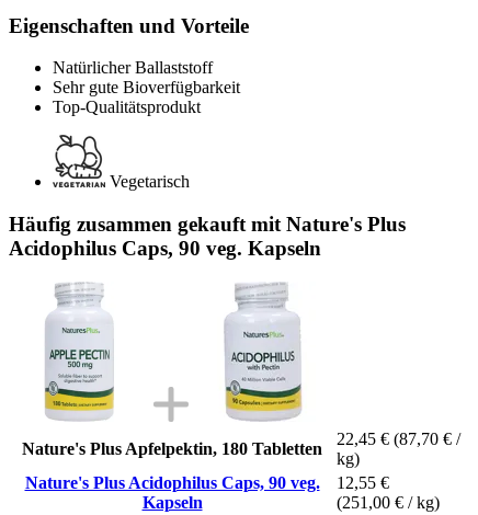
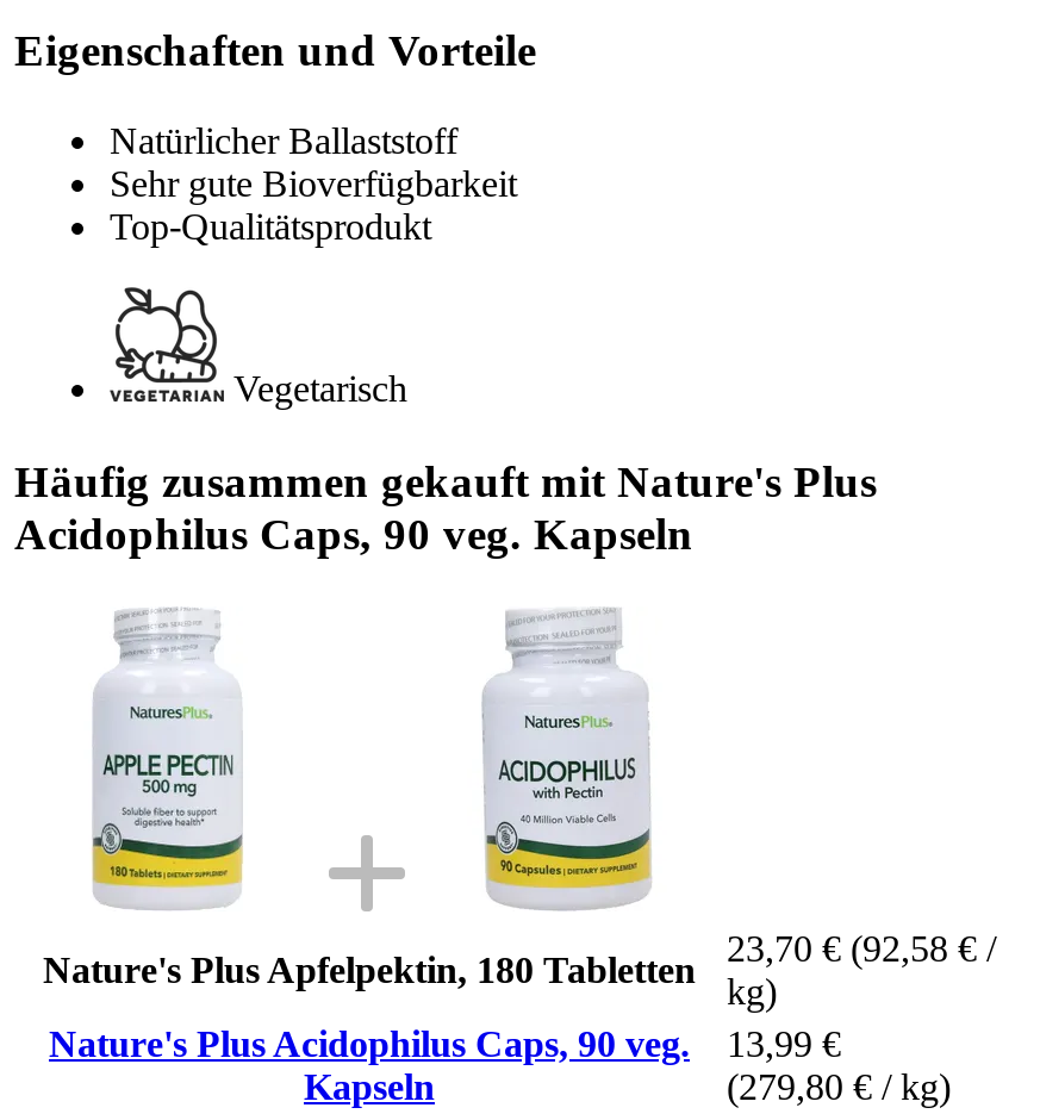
- 22,45 € (87,70 € /
+ 23,70 € (92,58 € /

- Nature's Plus Acidophilus Caps, 90 veg. 12,55 €
+ Nature's Plus Acidophilus Caps, 90 veg. 13,99 €

- (251,00 € / kg)
+ (279,80 € / kg)
